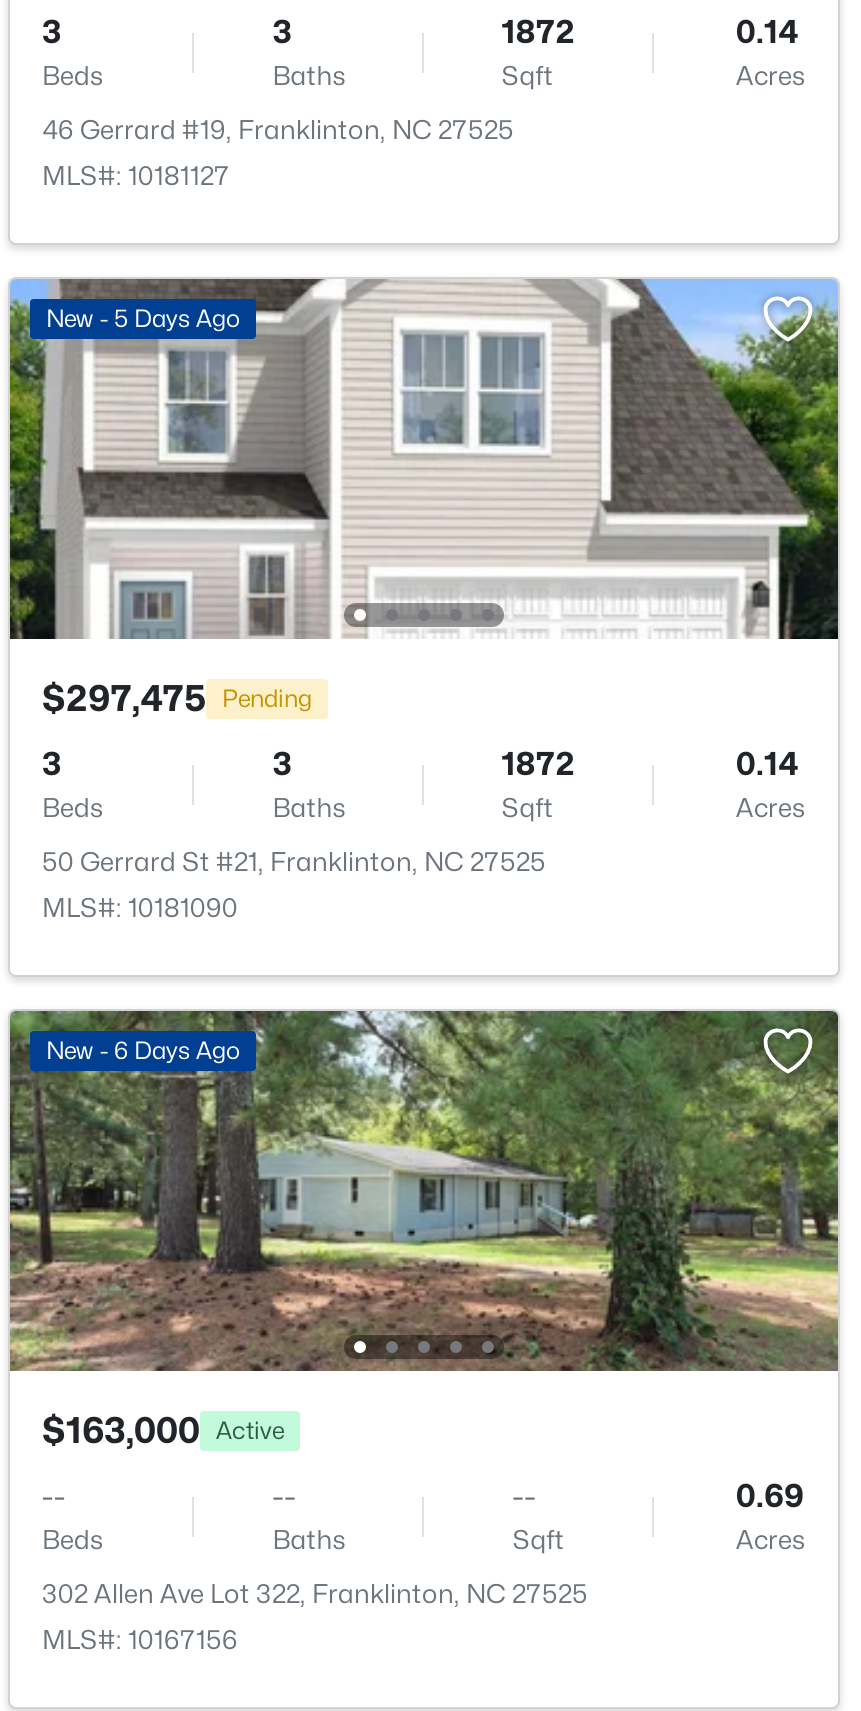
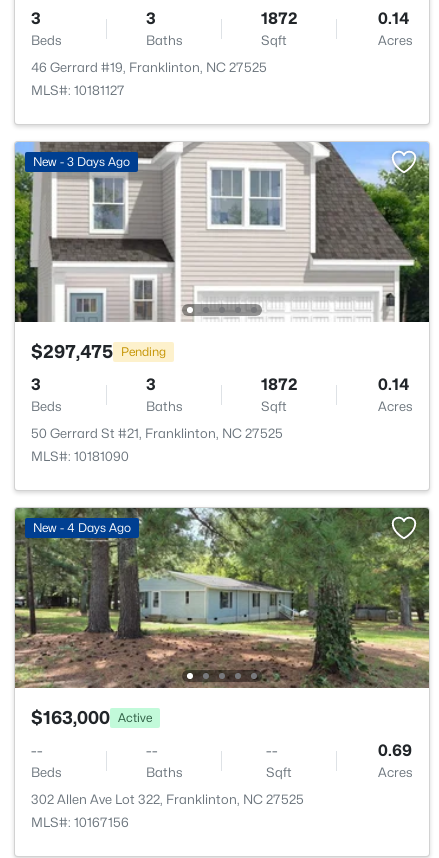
- New - 5 Days Ago
+ New - 3 Days Ago

- New - 6 Days Ago
+ New - 4 Days Ago
